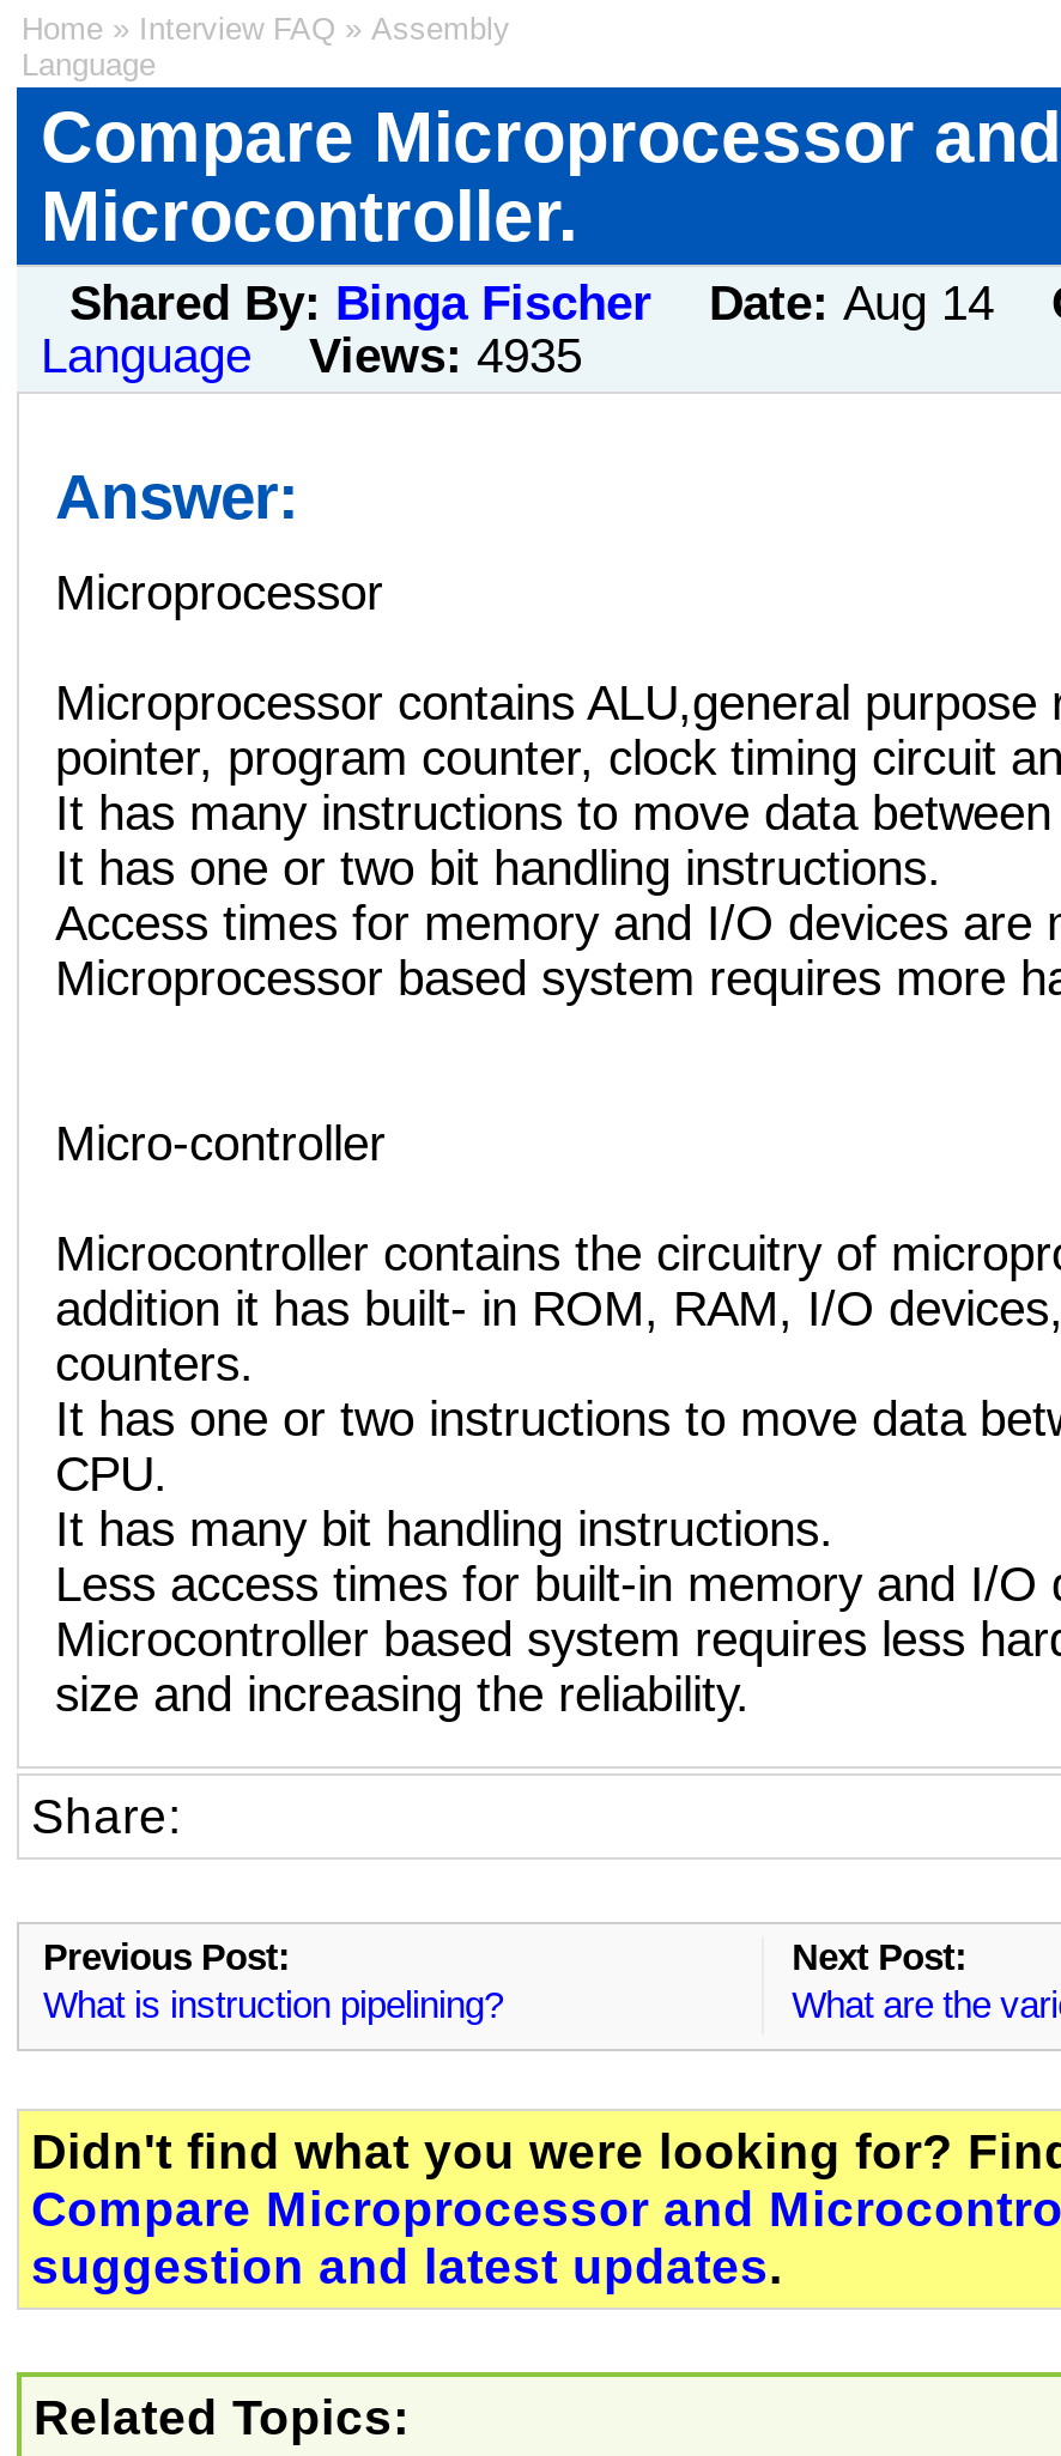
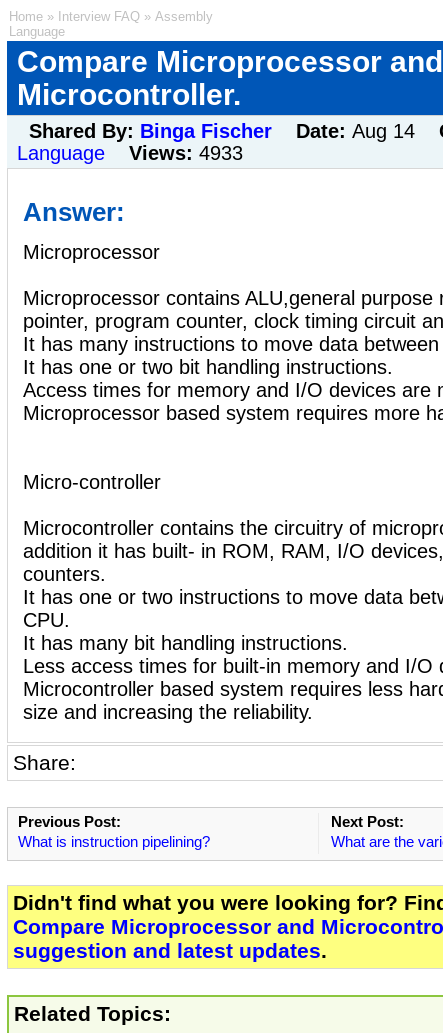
- Language Views: 4935
+ Language Views: 4933
